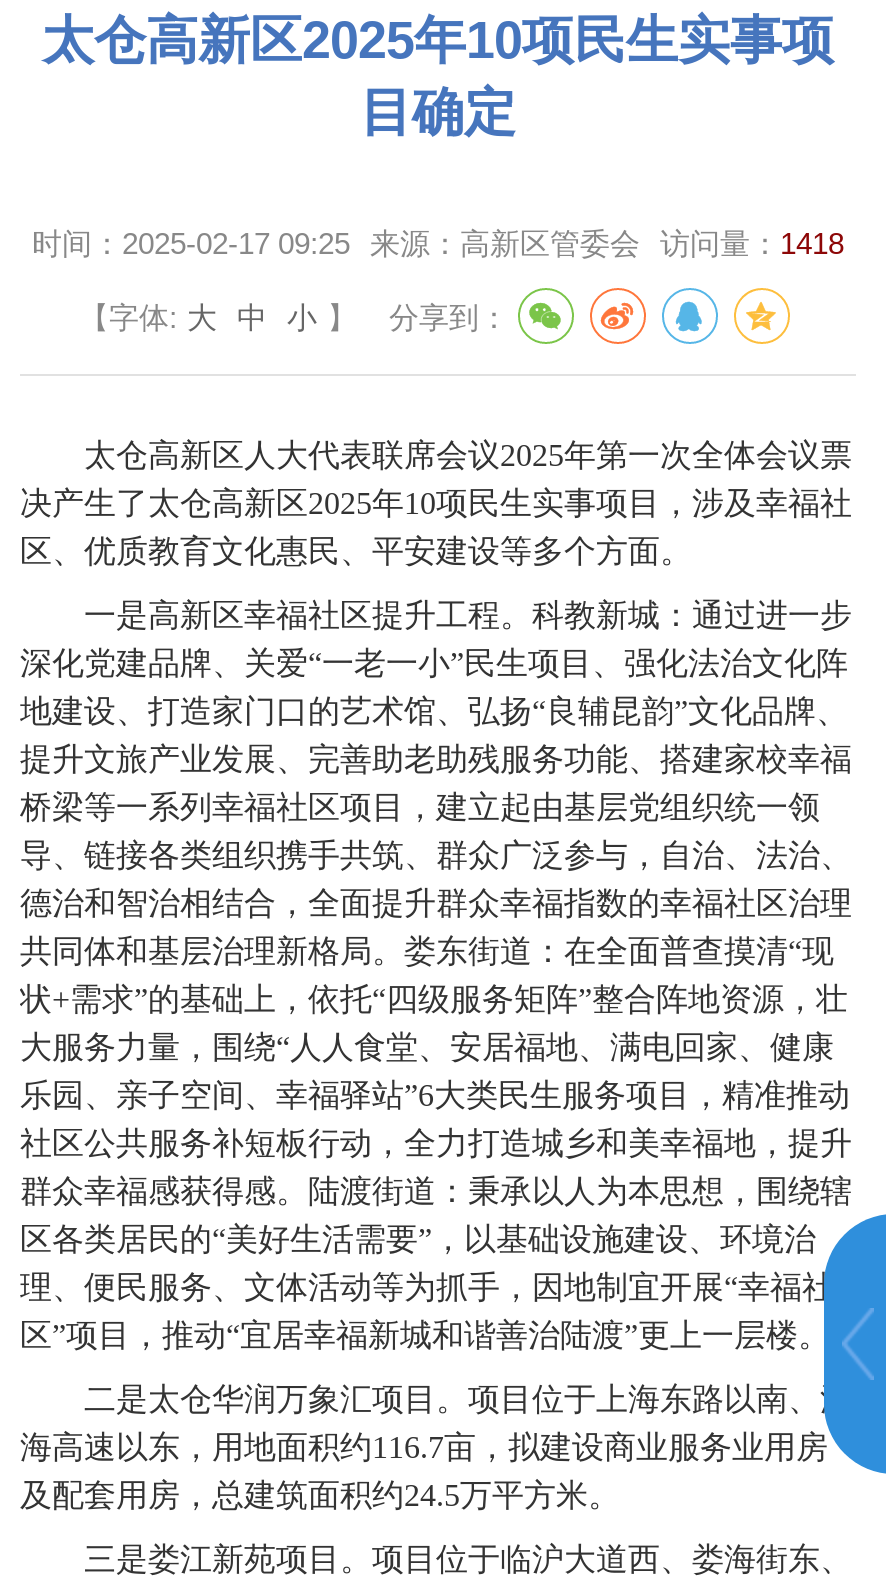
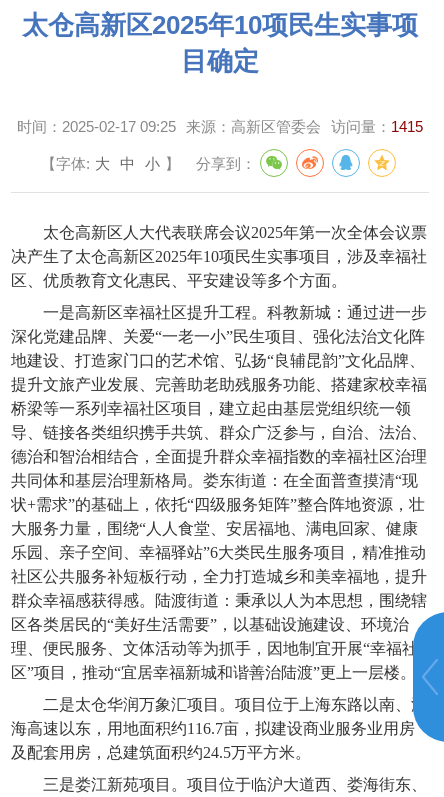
- 时间：2025-02-17 09:25 来源：高新区管委会 访问量：1418
+ 时间：2025-02-17 09:25 来源：高新区管委会 访问量：1415
